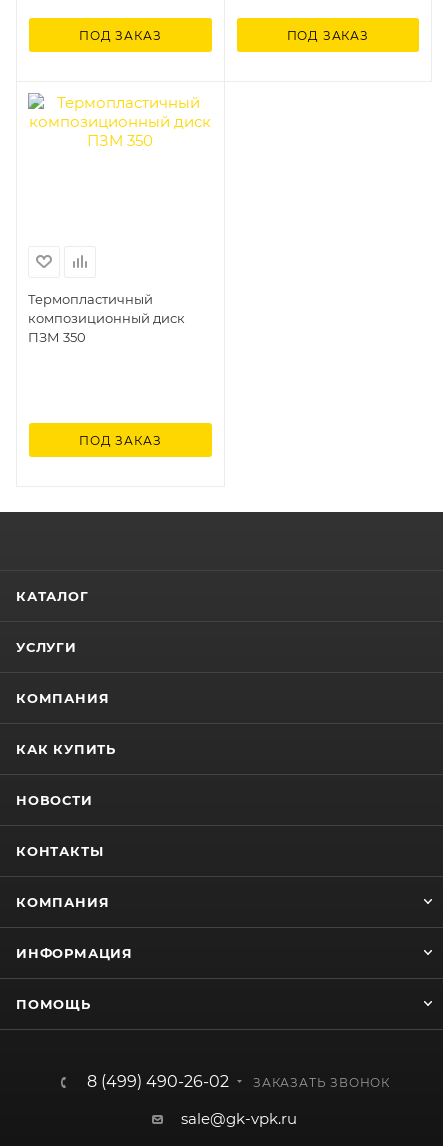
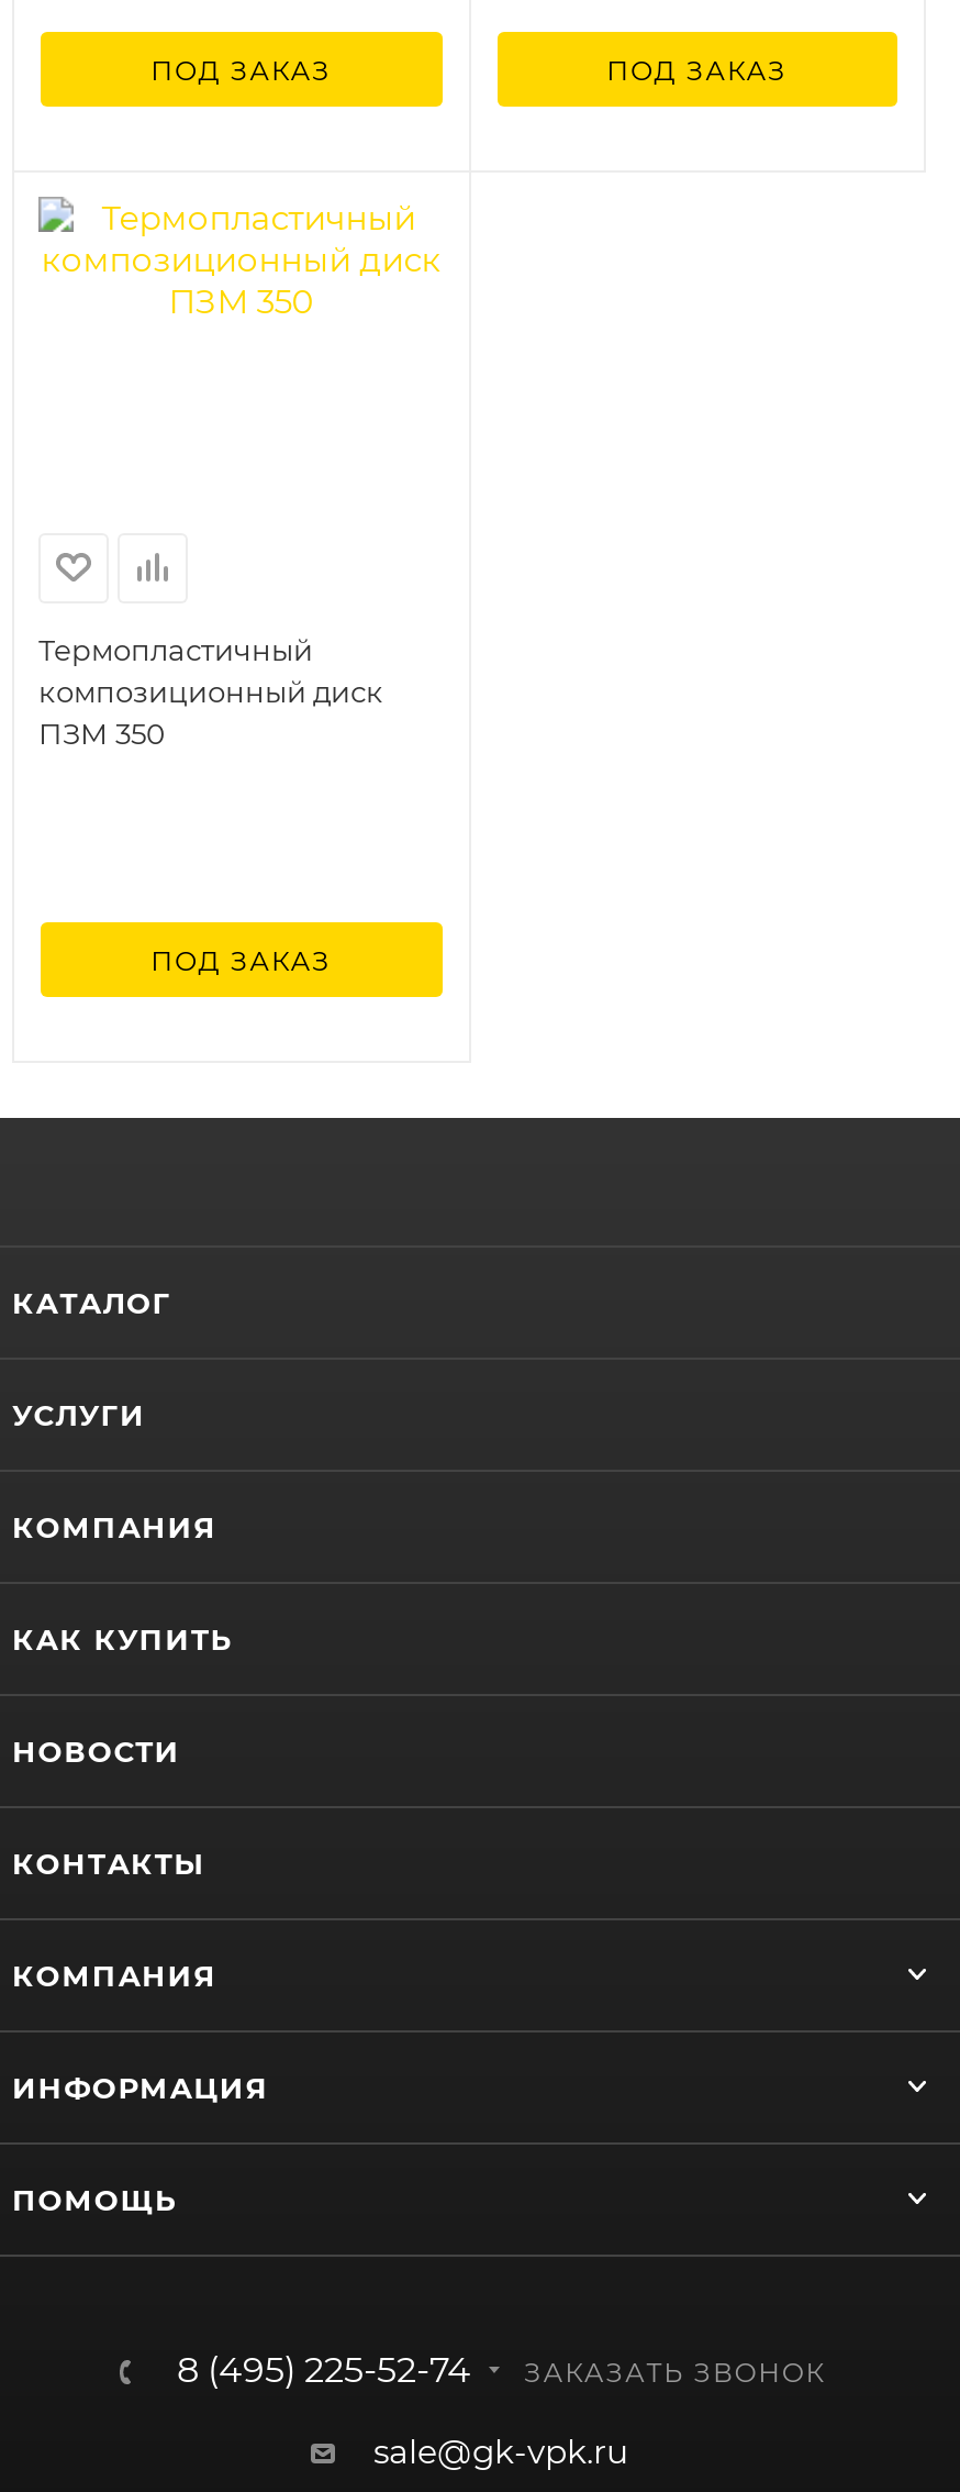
- 8 (499) 490-26-02 ЗАКАЗАТЬ ЗВОНОК
+ 8 (495) 225-52-74 ЗАКАЗАТЬ ЗВОНОК
